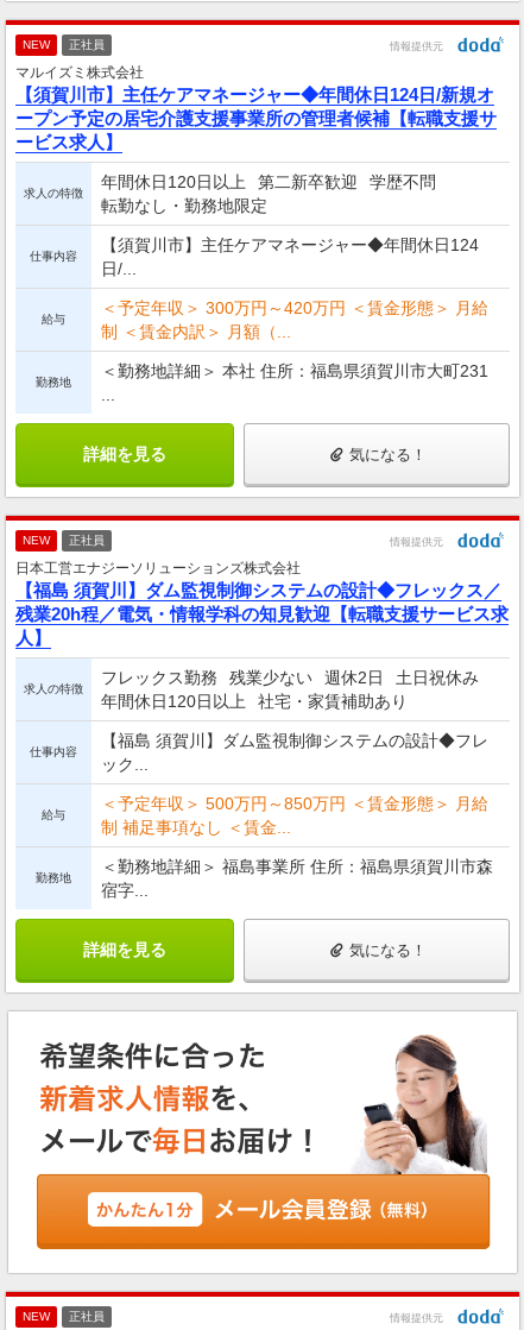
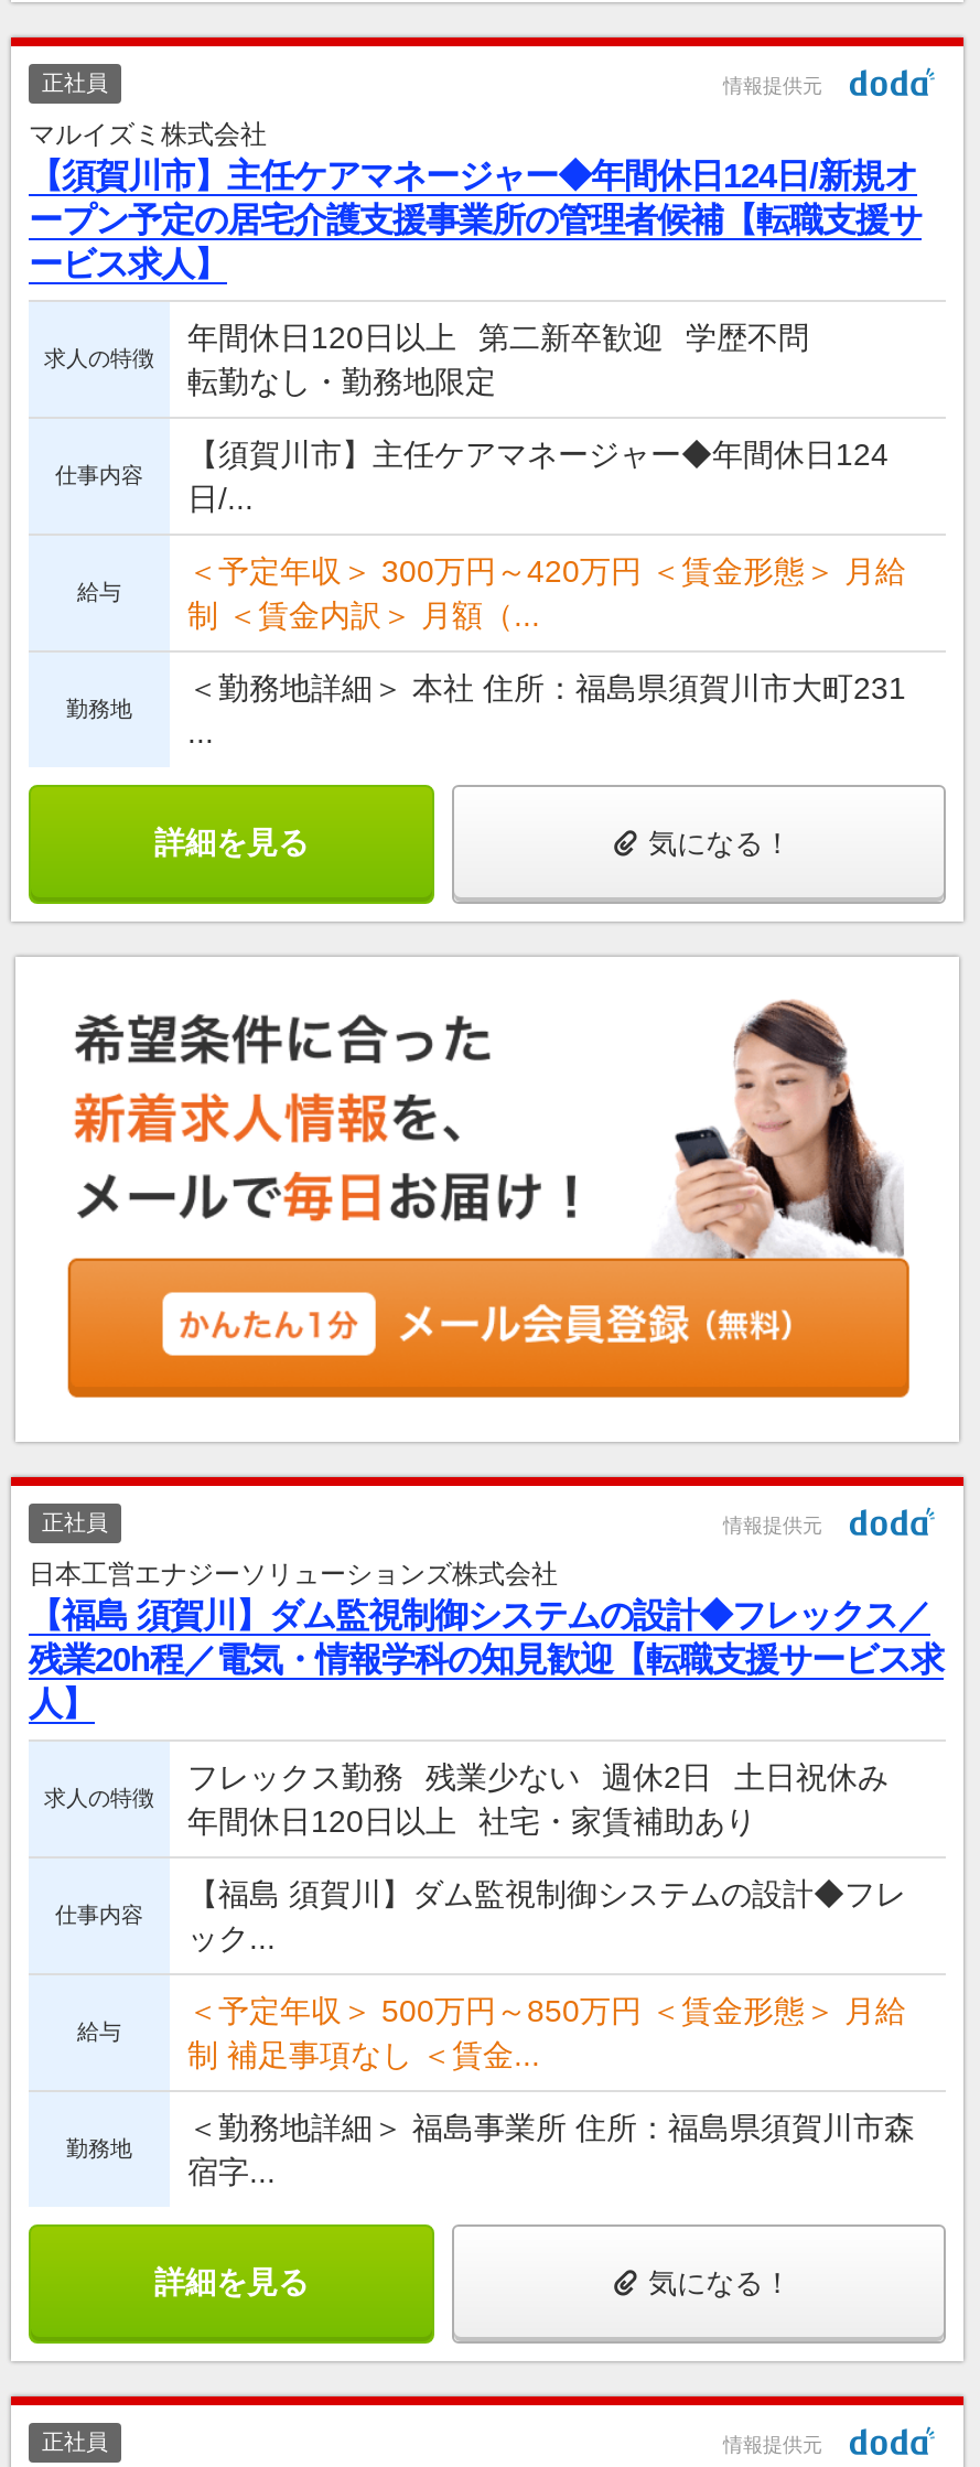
- NEW

moved down: 正社員 | 情報提供元 | 日本工営エナジーソリューションズ株式会社 | ... | 詳細を見る | 気になる！

- NEW

moved up: [image]

- NEW
